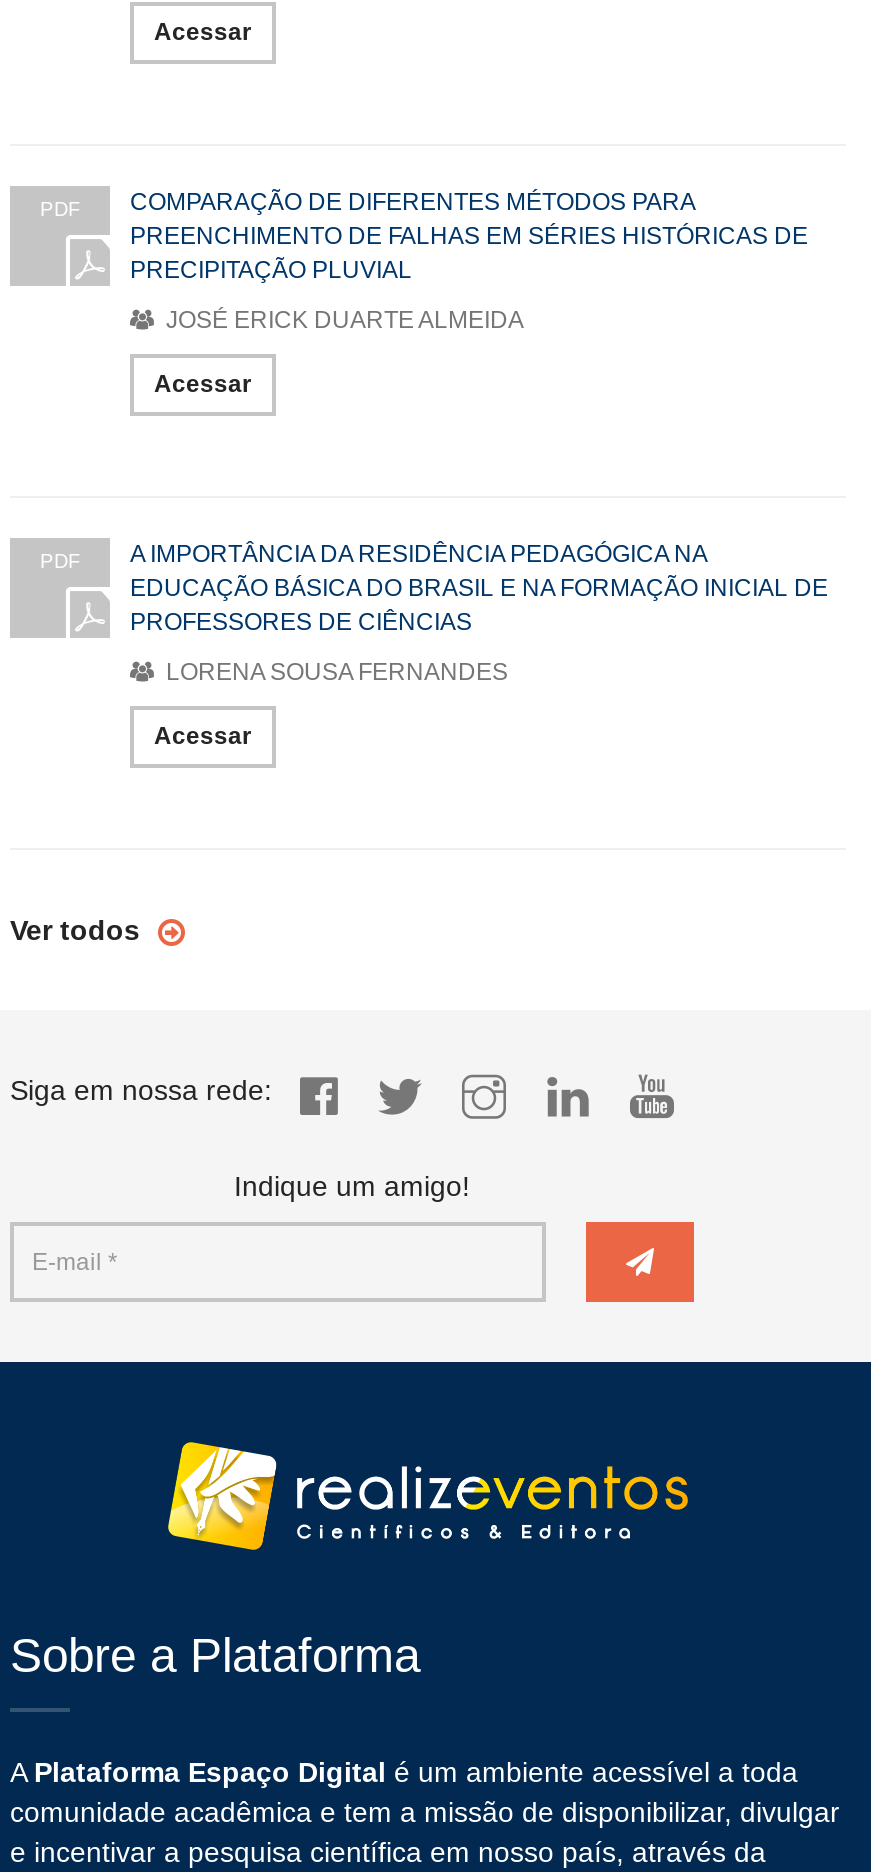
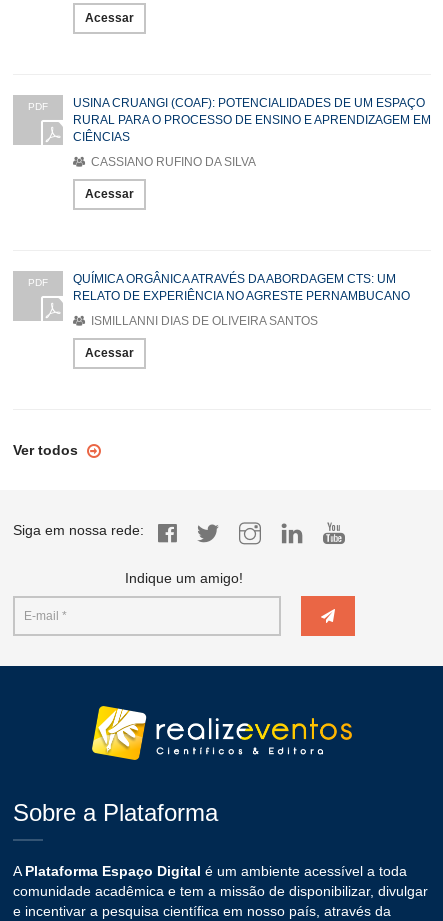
- COMPARAÇÃO DE DIFERENTES MÉTODOS PARA
- PREENCHIMENTO DE FALHAS EM SÉRIES HISTÓRICAS DE
- PRECIPITAÇÃO PLUVIAL
+ USINA CRUANGI (COAF): POTENCIALIDADES DE UM ESPAÇO
+ RURAL PARA O PROCESSO DE ENSINO E APRENDIZAGEM EM
+ CIÊNCIAS

- JOSÉ ERICK DUARTE ALMEIDA
+ CASSIANO RUFINO DA SILVA

- A IMPORTÂNCIA DA RESIDÊNCIA PEDAGÓGICA NA
- EDUCAÇÃO BÁSICA DO BRASIL E NA FORMAÇÃO INICIAL DE
- PROFESSORES DE CIÊNCIAS
+ QUÍMICA ORGÂNICA ATRAVÉS DA ABORDAGEM CTS: UM
+ RELATO DE EXPERIÊNCIA NO AGRESTE PERNAMBUCANO

- LORENA SOUSA FERNANDES
+ ISMILLANNI DIAS DE OLIVEIRA SANTOS
